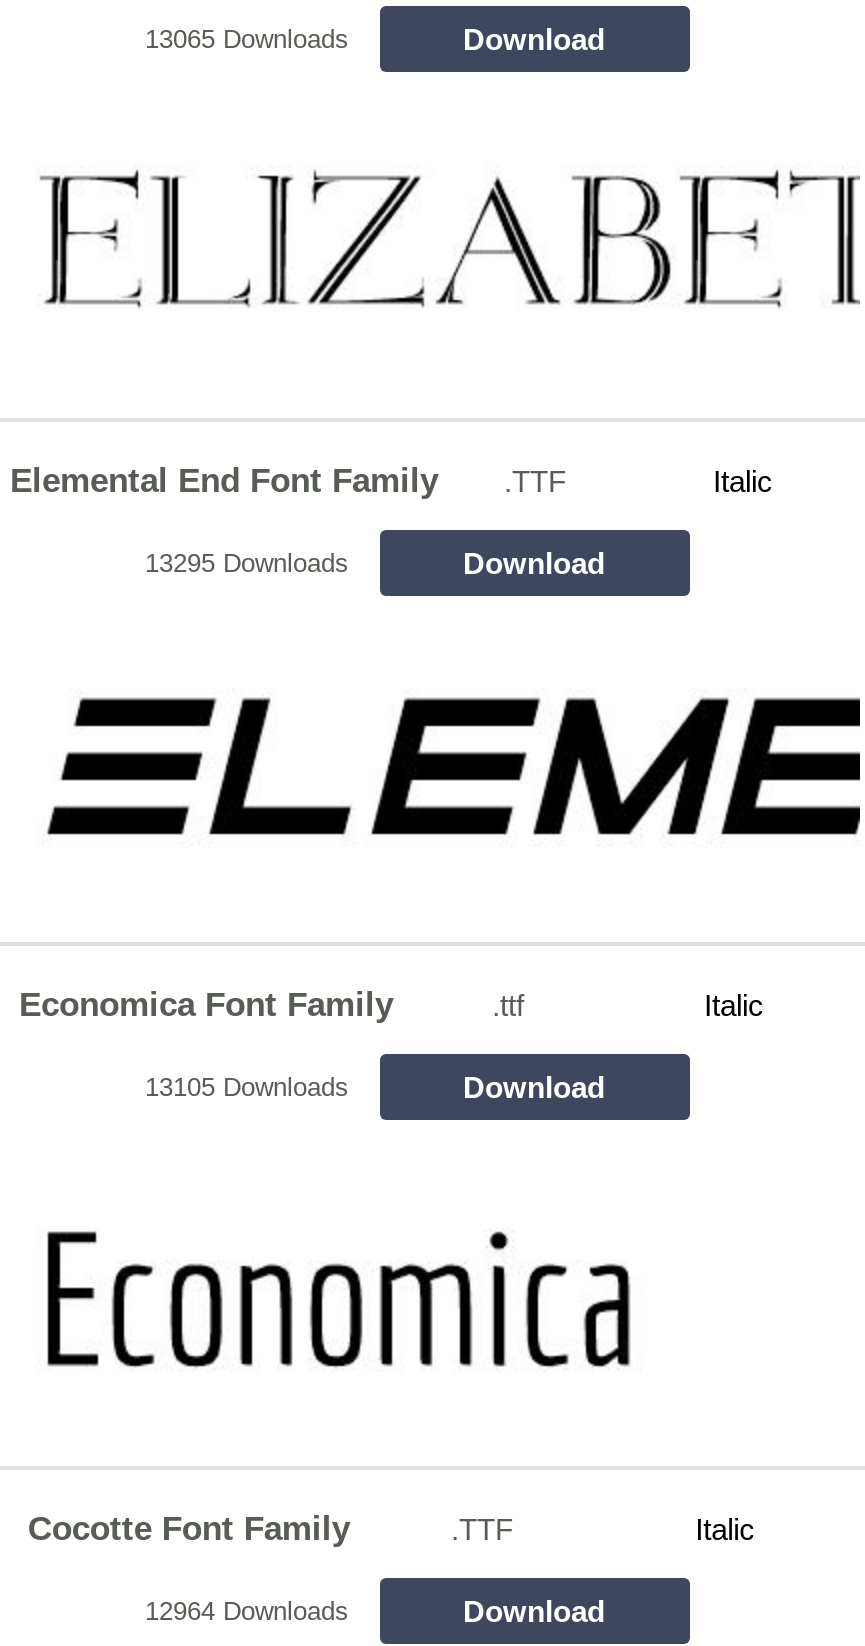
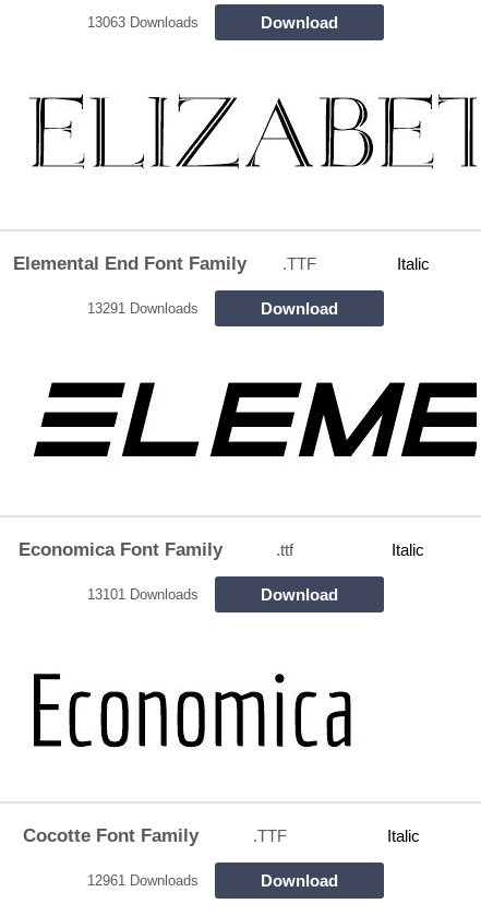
- 13065 Downloads
+ 13063 Downloads

- 13295 Downloads
+ 13291 Downloads

- 13105 Downloads
+ 13101 Downloads

- 12964 Downloads
+ 12961 Downloads
